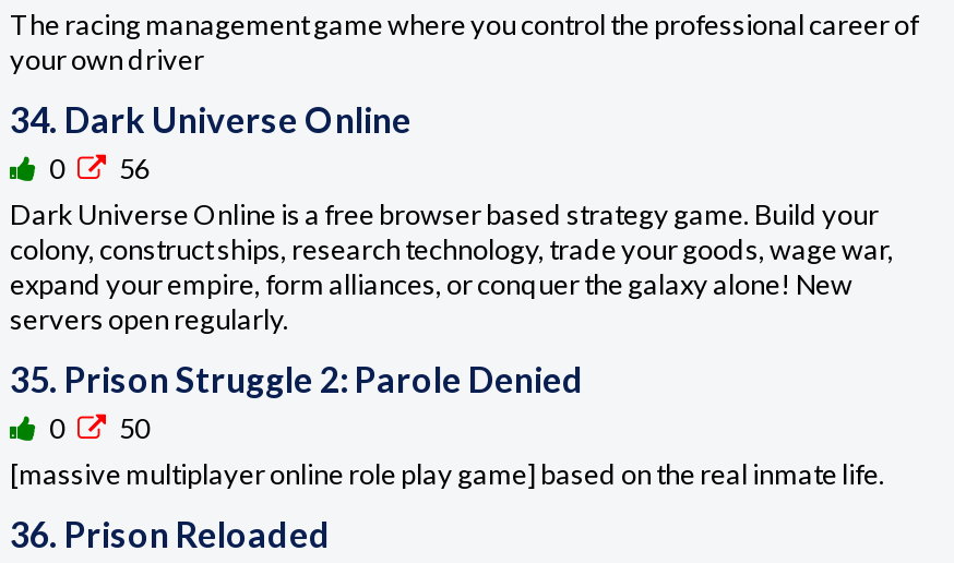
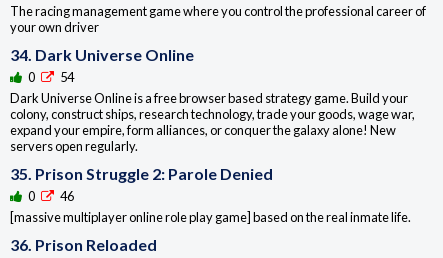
- 56
+ 54

- 50
+ 46
